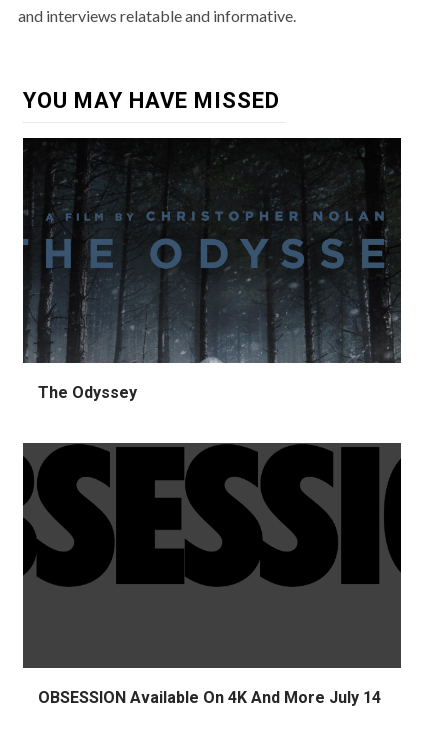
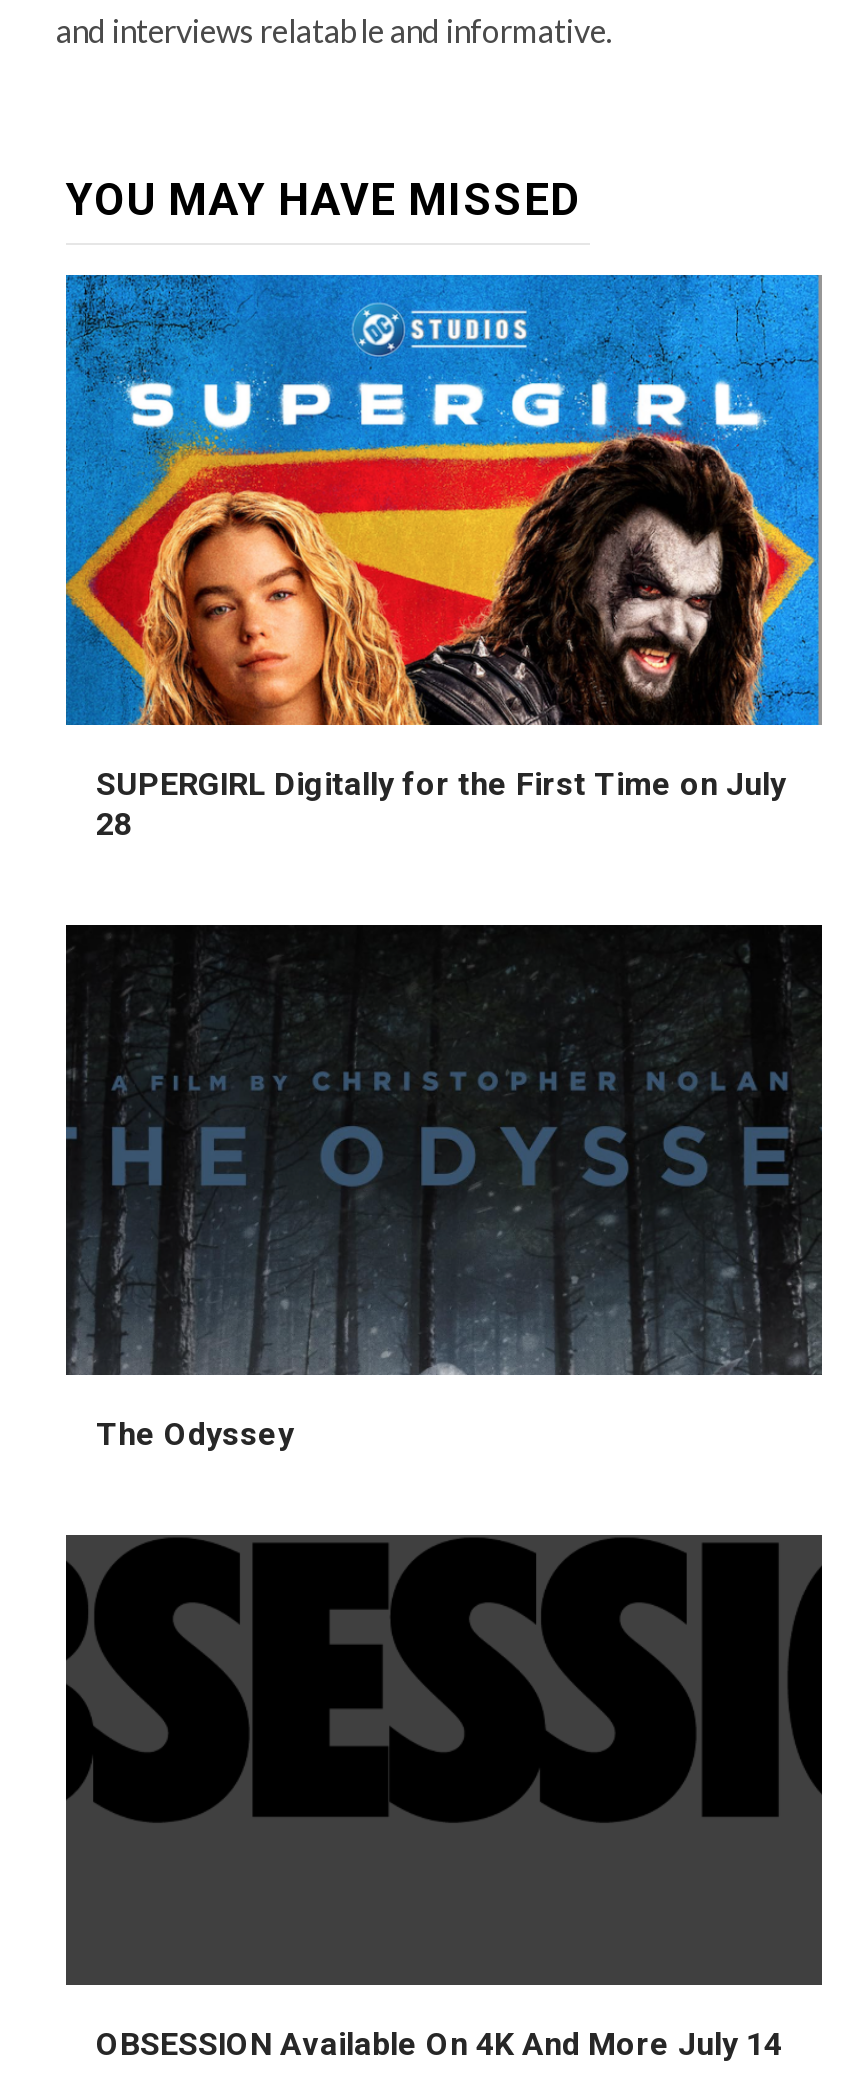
+ [image]
+ SUPERGIRL Digitally for the First Time on July
+ 28
